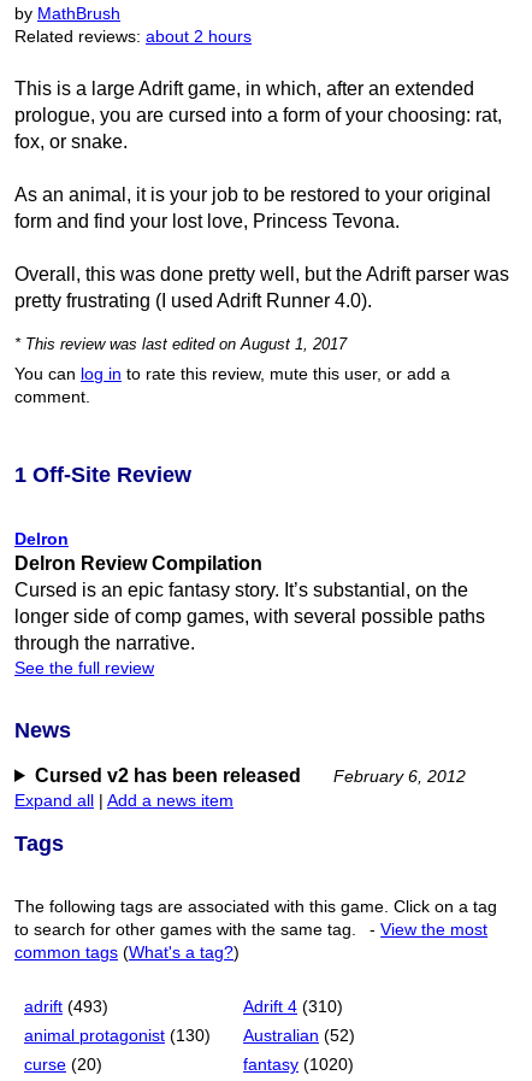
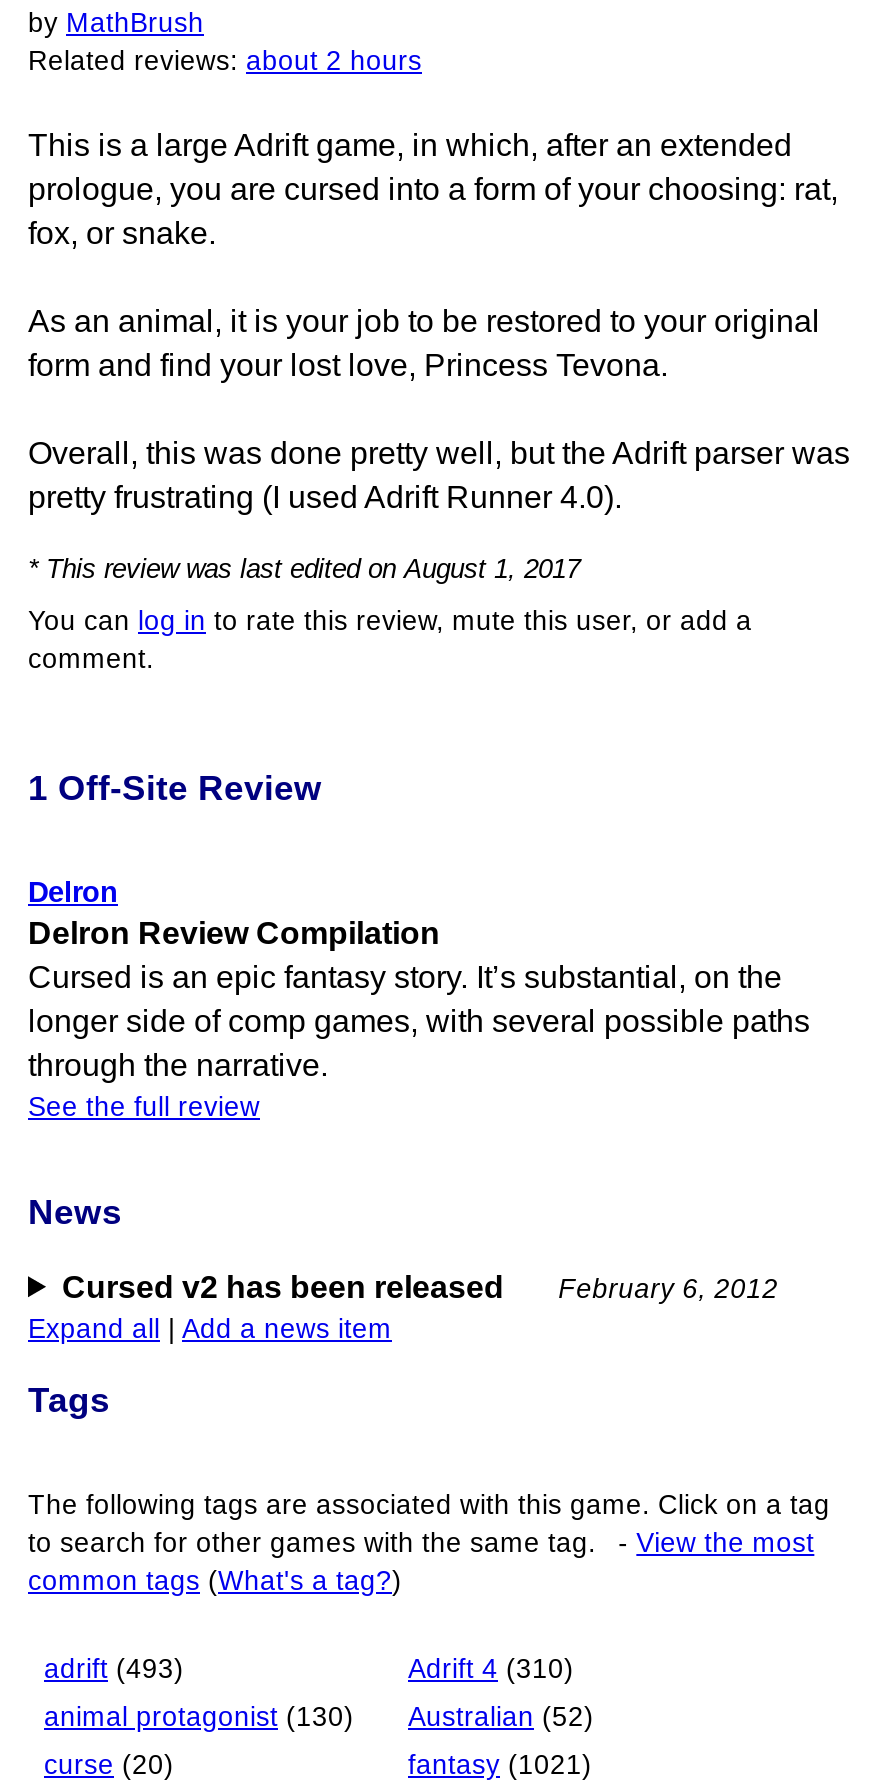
- fantasy (1020)
+ fantasy (1021)
